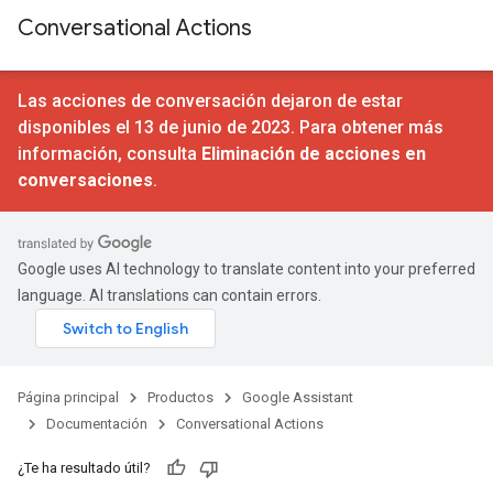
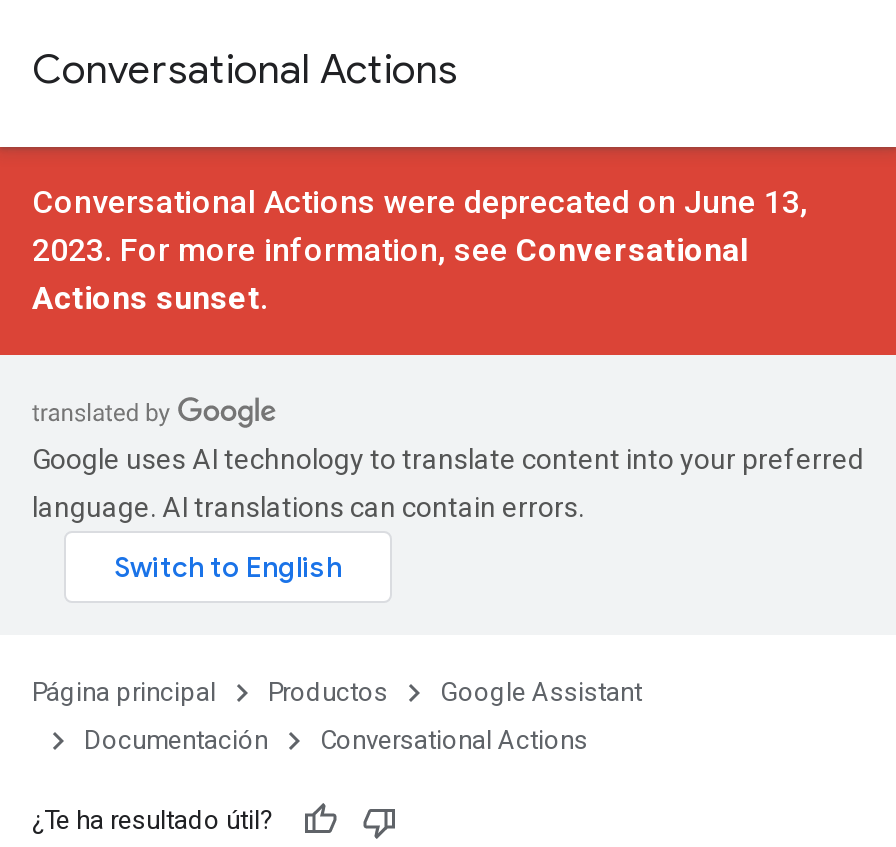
- Las acciones de conversación dejaron de estar
- disponibles el 13 de junio de 2023. Para obtener más
- información, consulta Eliminación de acciones en
- conversaciones.
+ Conversational Actions were deprecated on June 13,
+ 2023. For more information, see Conversational
+ Actions sunset.
